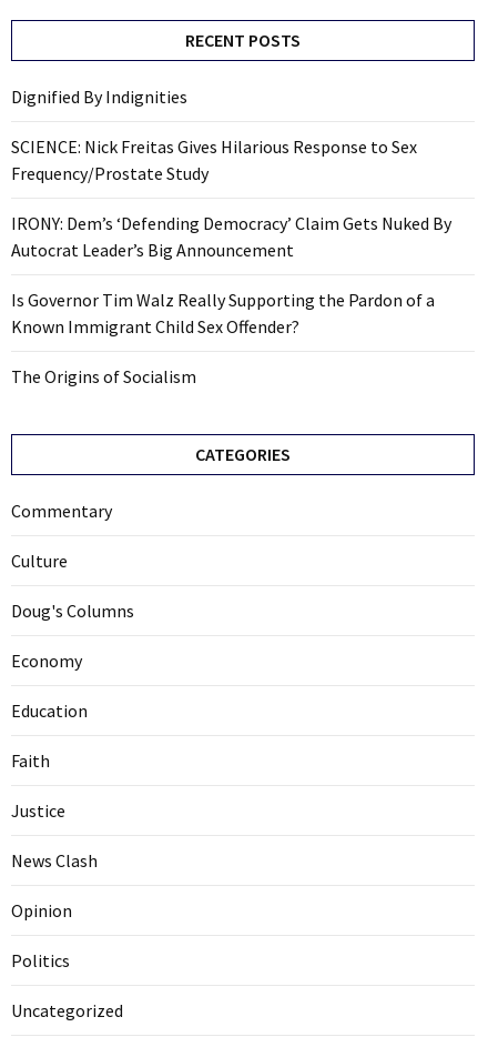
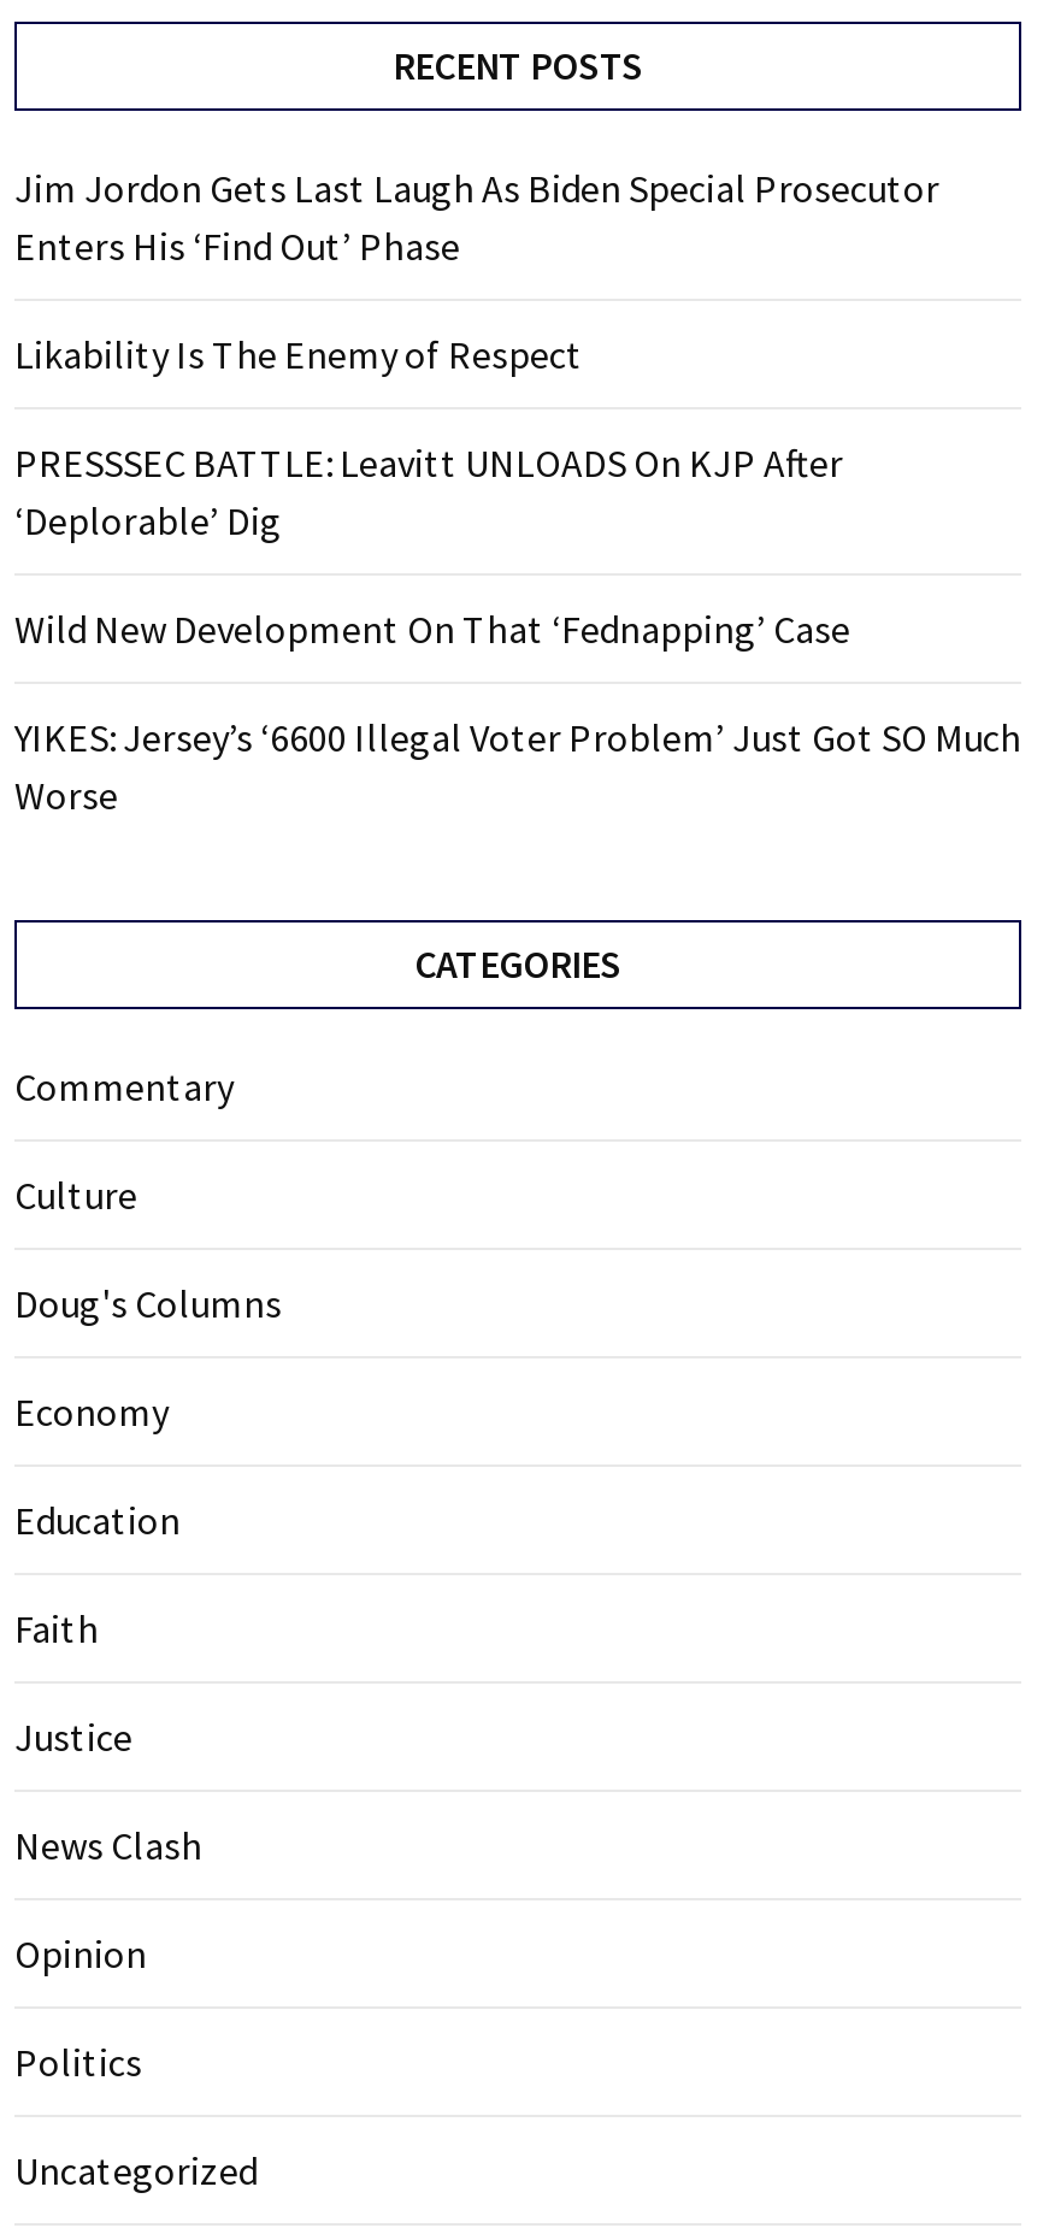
- Dignified By Indignities
+ Jim Jordon Gets Last Laugh As Biden Special Prosecutor
+ Enters His ‘Find Out’ Phase

- SCIENCE: Nick Freitas Gives Hilarious Response to Sex
- Frequency/Prostate Study
+ Likability Is The Enemy of Respect

- IRONY: Dem’s ‘Defending Democracy’ Claim Gets Nuked By
- Autocrat Leader’s Big Announcement
+ PRESSSEC BATTLE: Leavitt UNLOADS On KJP After
+ ‘Deplorable’ Dig

- Is Governor Tim Walz Really Supporting the Pardon of a
- Known Immigrant Child Sex Offender?
+ Wild New Development On That ‘Fednapping’ Case

- The Origins of Socialism
+ YIKES: Jersey’s ‘6600 Illegal Voter Problem’ Just Got SO Much
+ Worse
